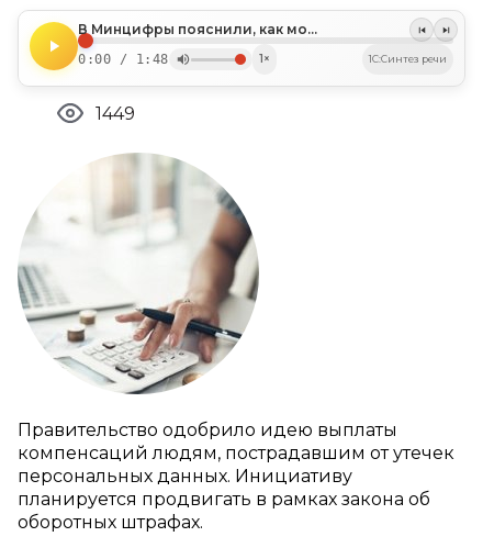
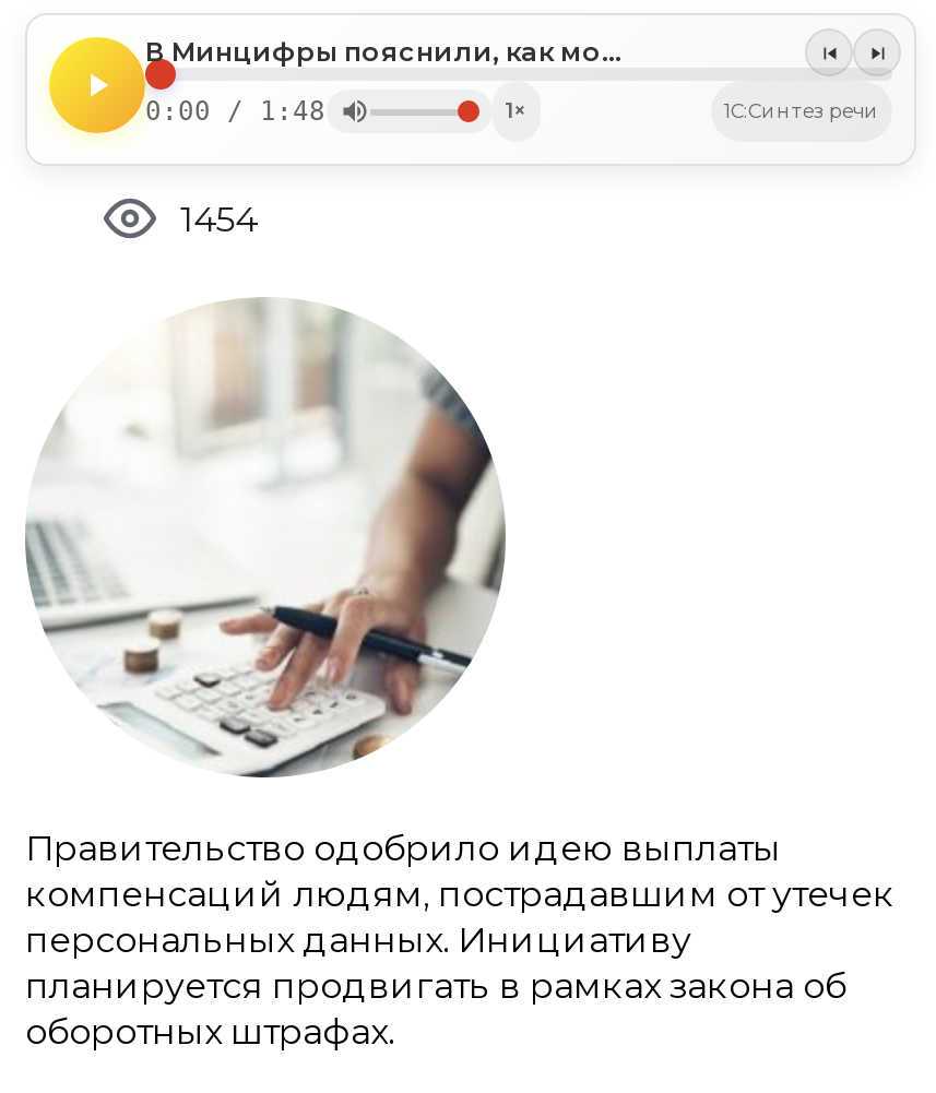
- 1449
+ 1454
